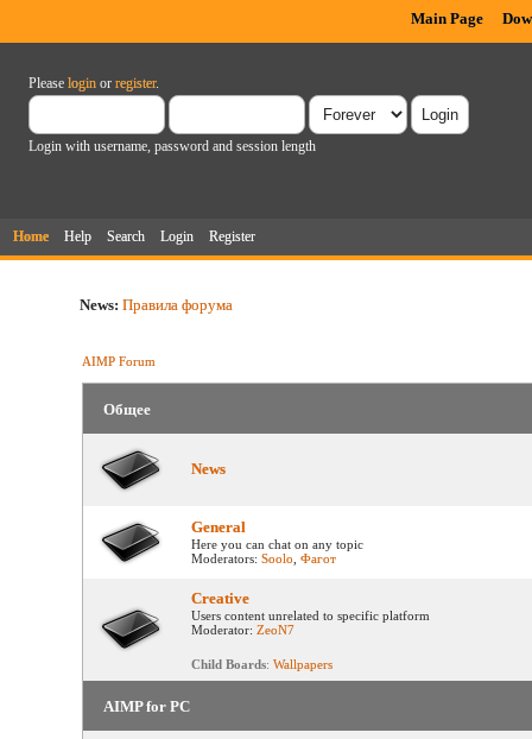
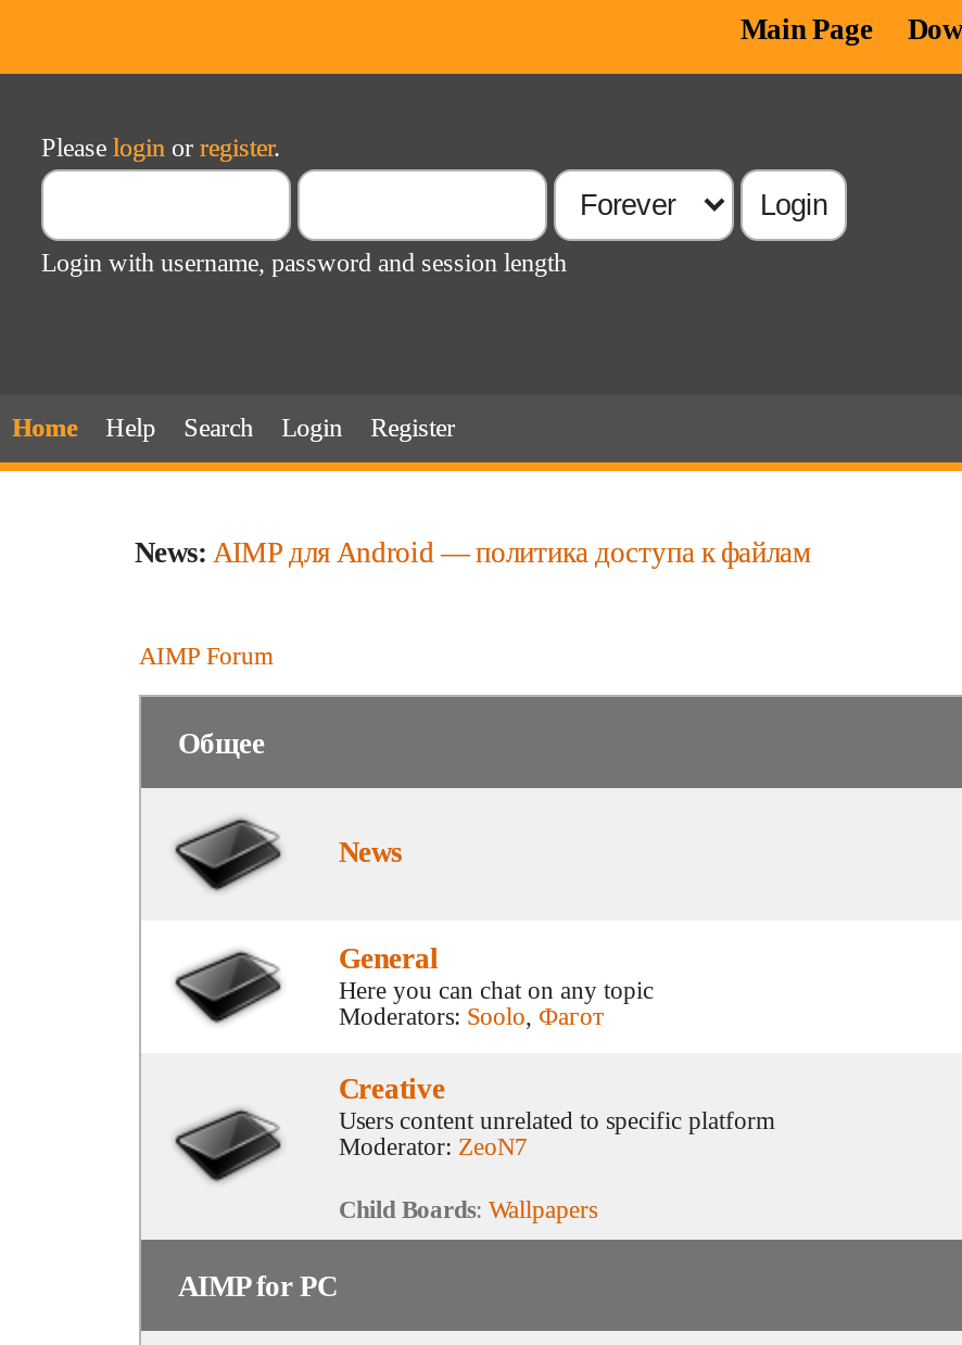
- News: Правила форума
+ News: AIMP для Android — политика доступа к файлам
